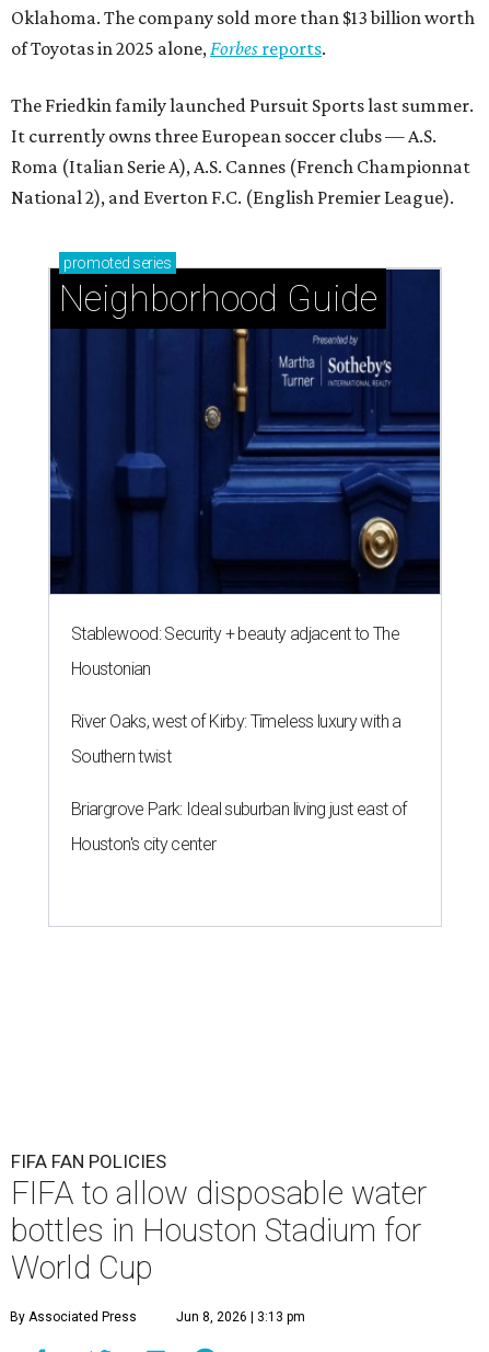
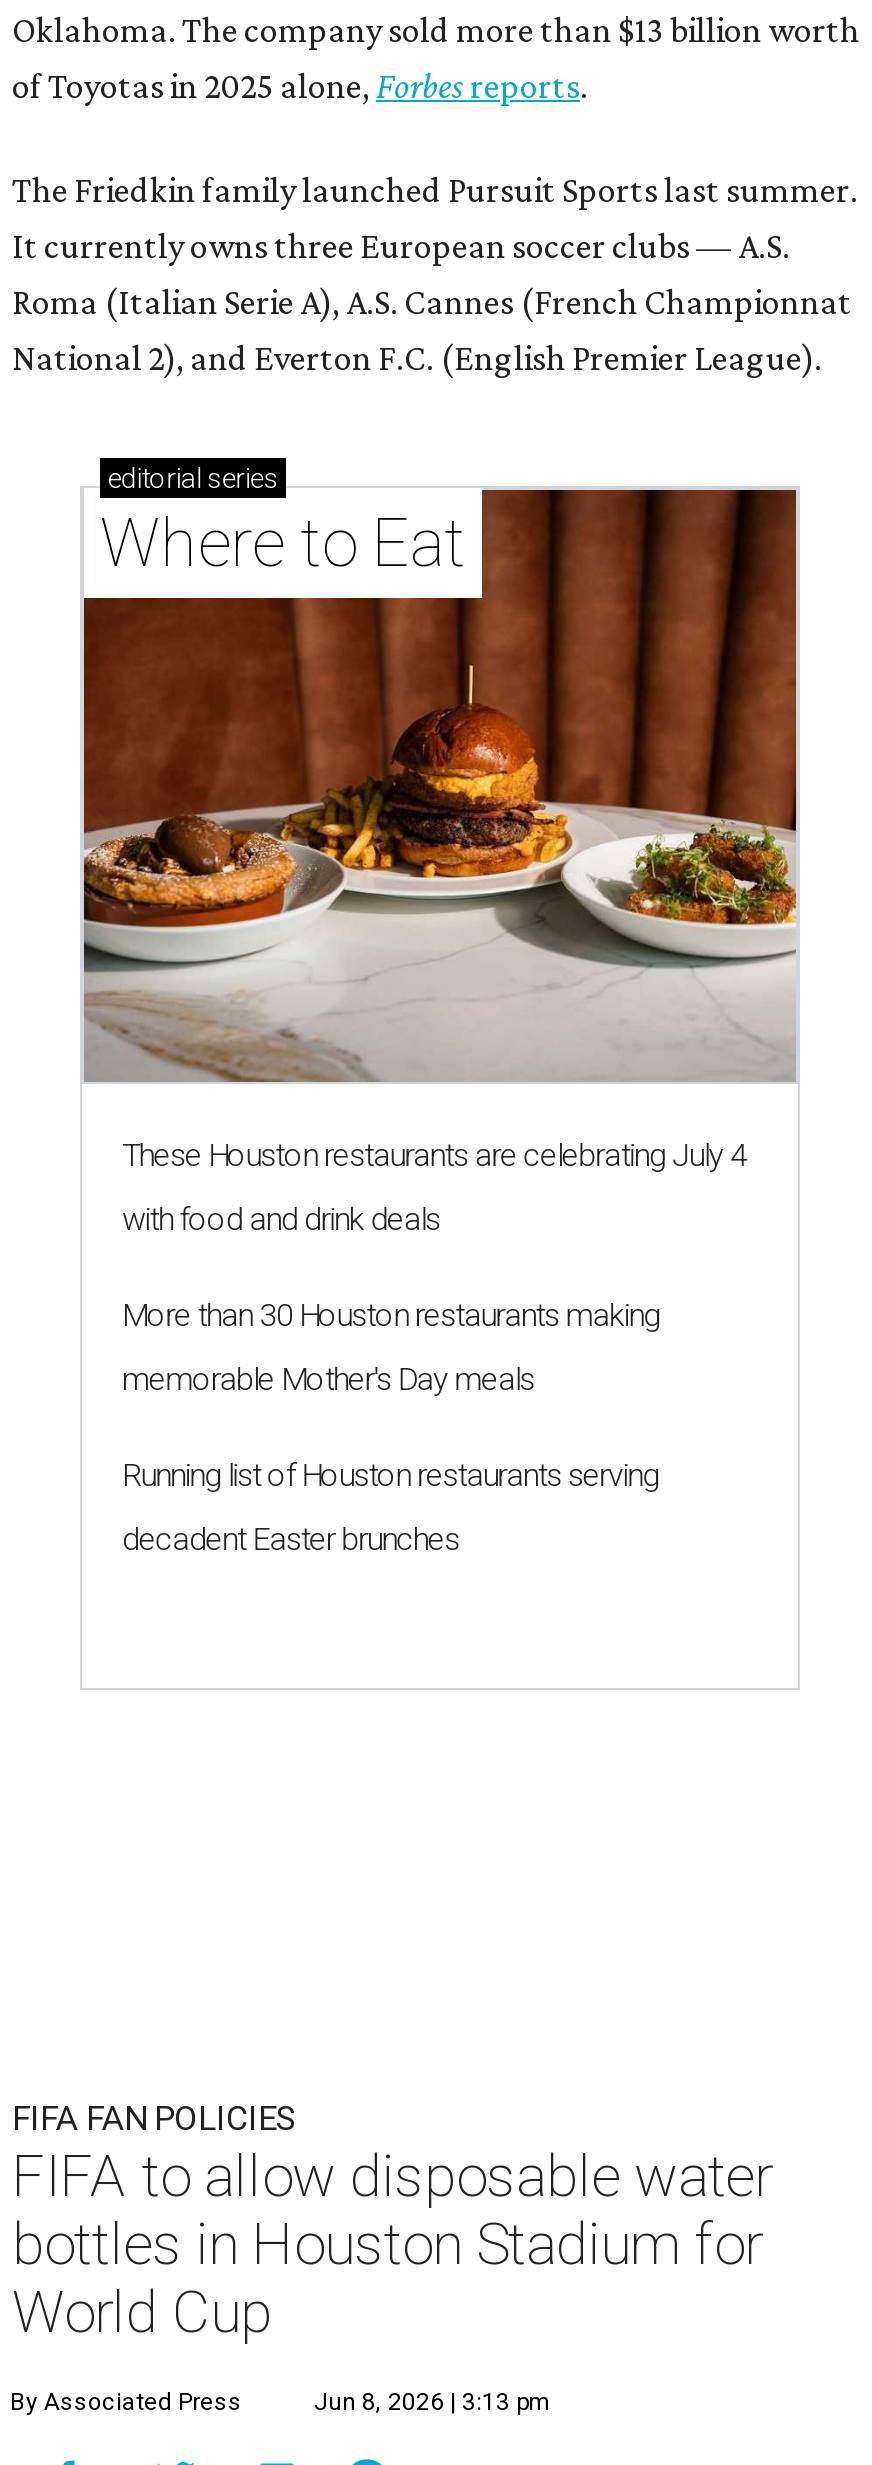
- [image]
- promoted series
- Neighborhood Guide
+ [image]
+ editorial series
+ Where to Eat

- Stablewood: Security + beauty adjacent to The
+ These Houston restaurants are celebrating July 4

- Houstonian
+ with food and drink deals

- River Oaks, west of Kirby: Timeless luxury with a
+ More than 30 Houston restaurants making

- Southern twist
+ memorable Mother's Day meals

- Briargrove Park: Ideal suburban living just east of
+ Running list of Houston restaurants serving

- Houston's city center
+ decadent Easter brunches
